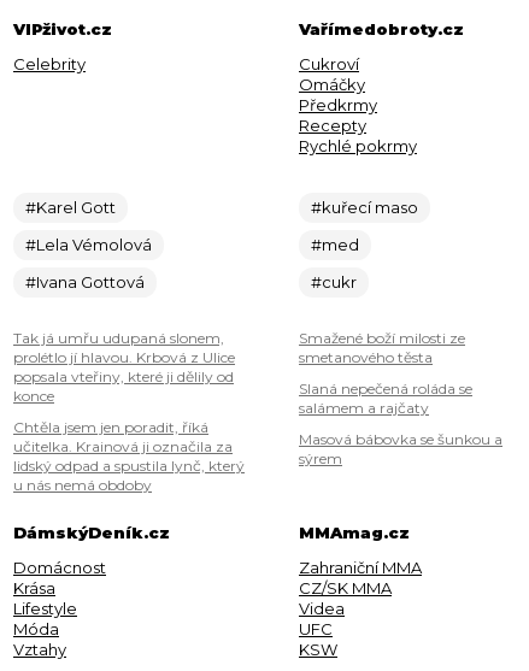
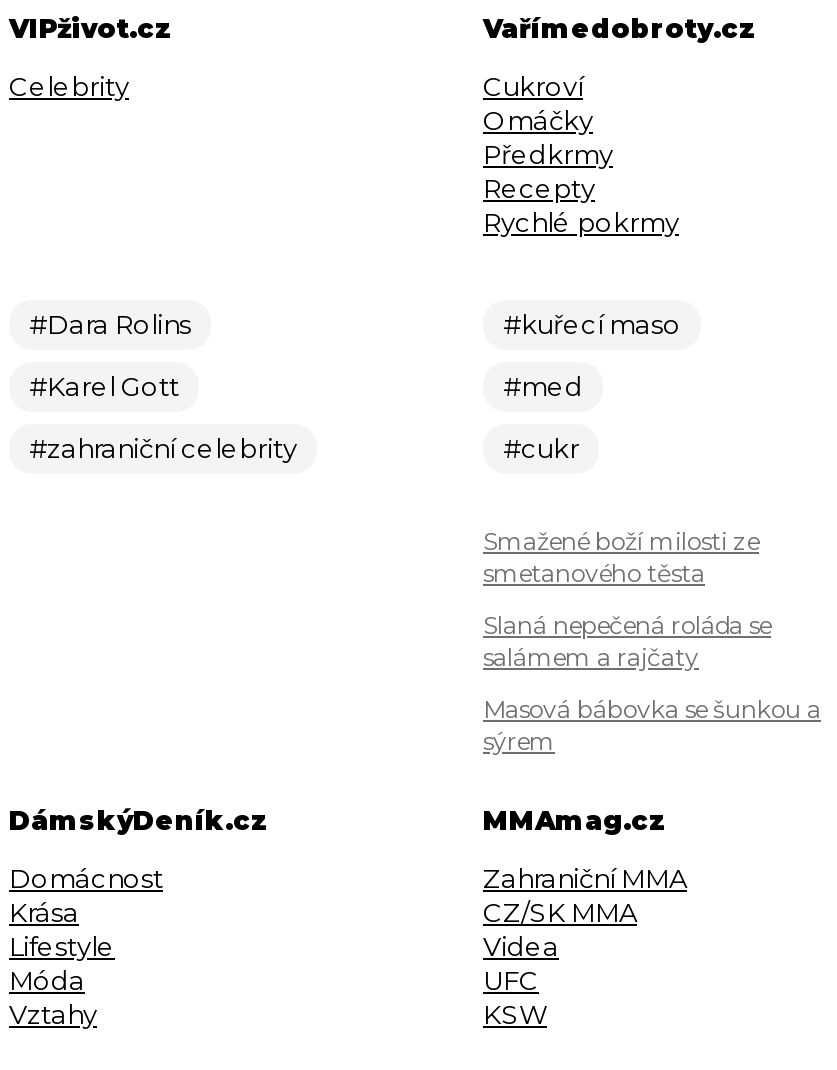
moved down: #Karel Gott

+ #Dara Rolins

- #Lela Vémolová
- #Ivana Gottová
- Tak já umřu udupaná slonem,
- prolétlo jí hlavou. Krbová z Ulice
- popsala vteřiny, které ji dělily od
- konce
- Chtěla jsem jen poradit, říká
- učitelka. Krainová ji označila za
- lidský odpad a spustila lynč, který
- u nás nemá obdoby
+ #zahraniční celebrity
